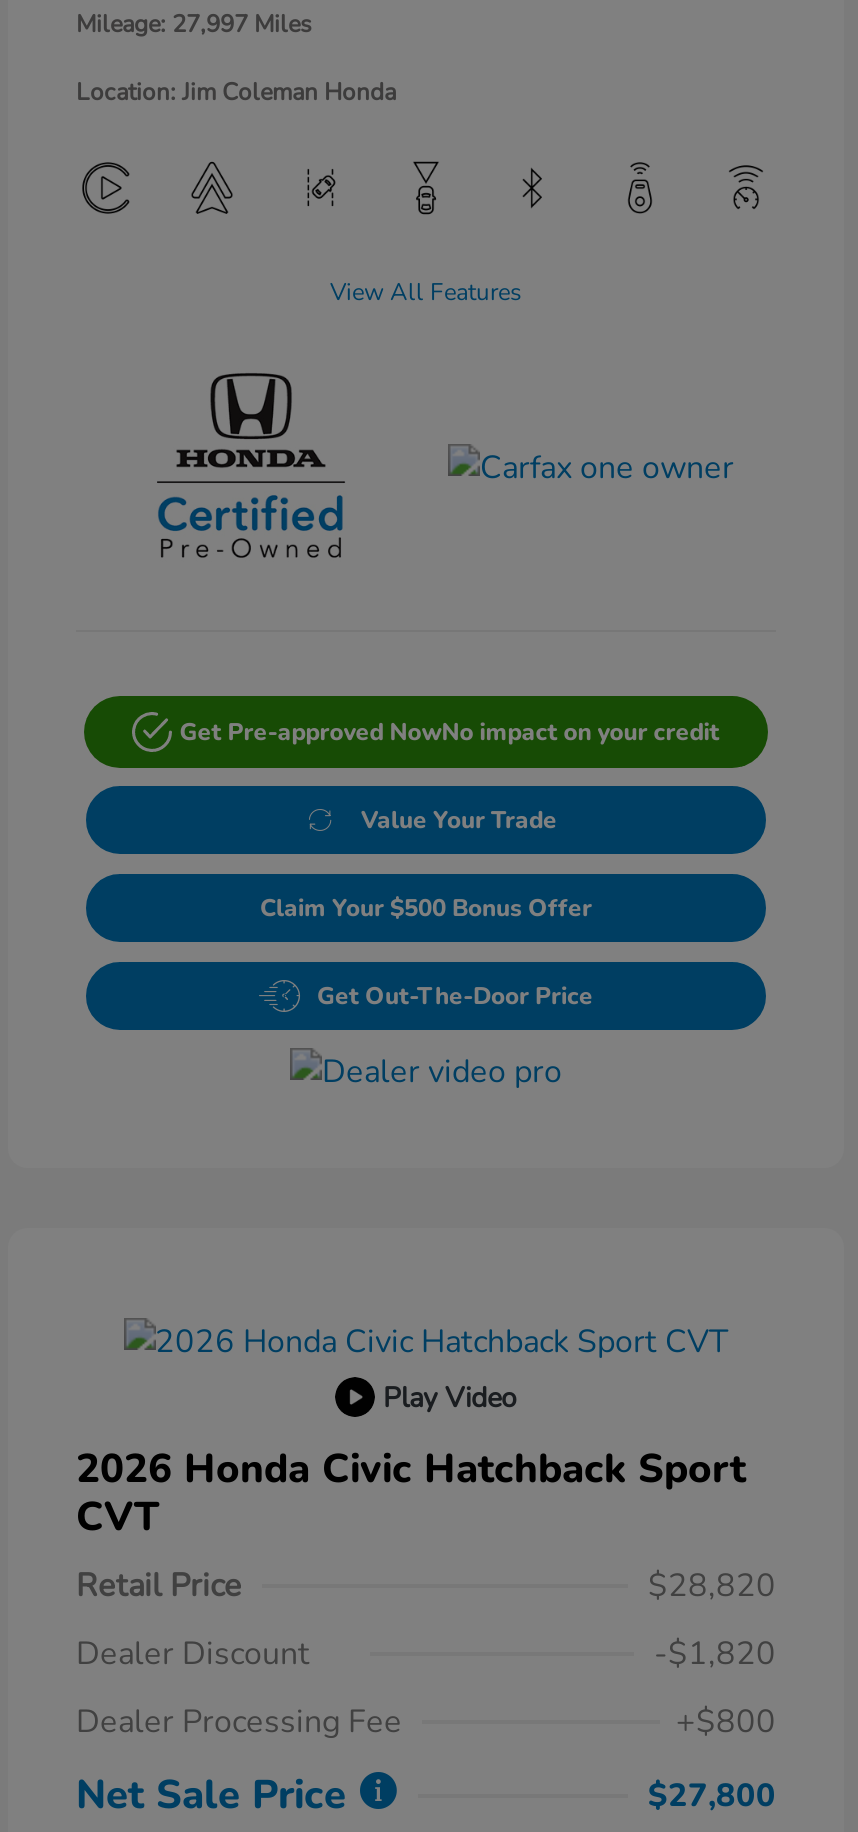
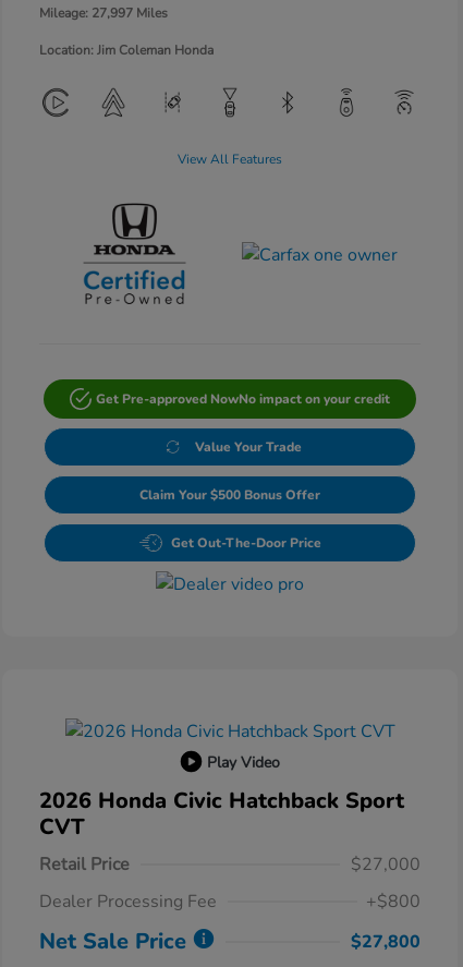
- $28,820
- Dealer Discount
- -$1,820
+ $27,000
